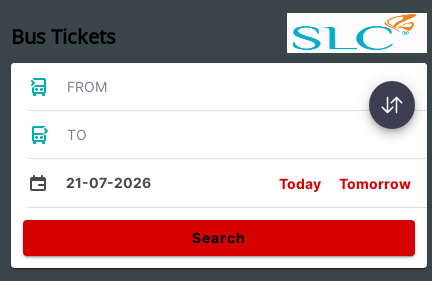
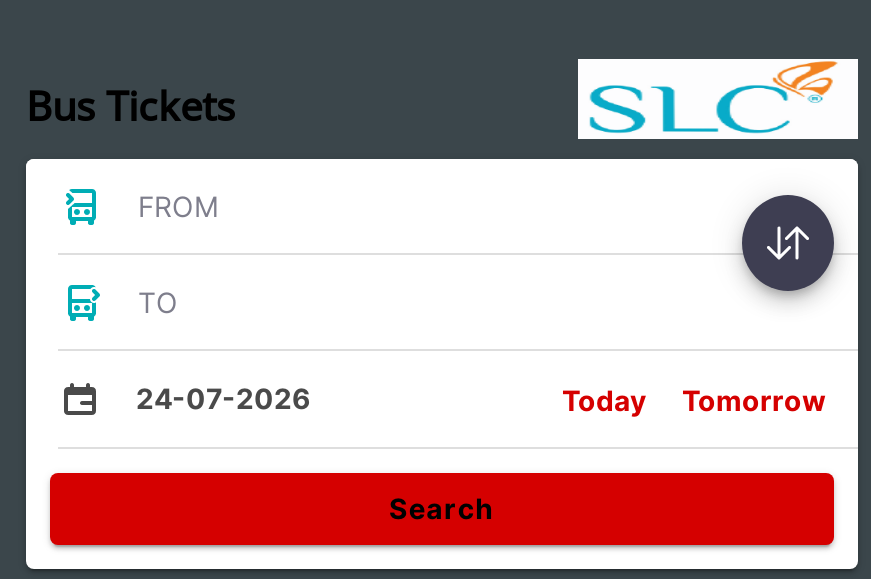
- 21-07-2026
+ 24-07-2026
